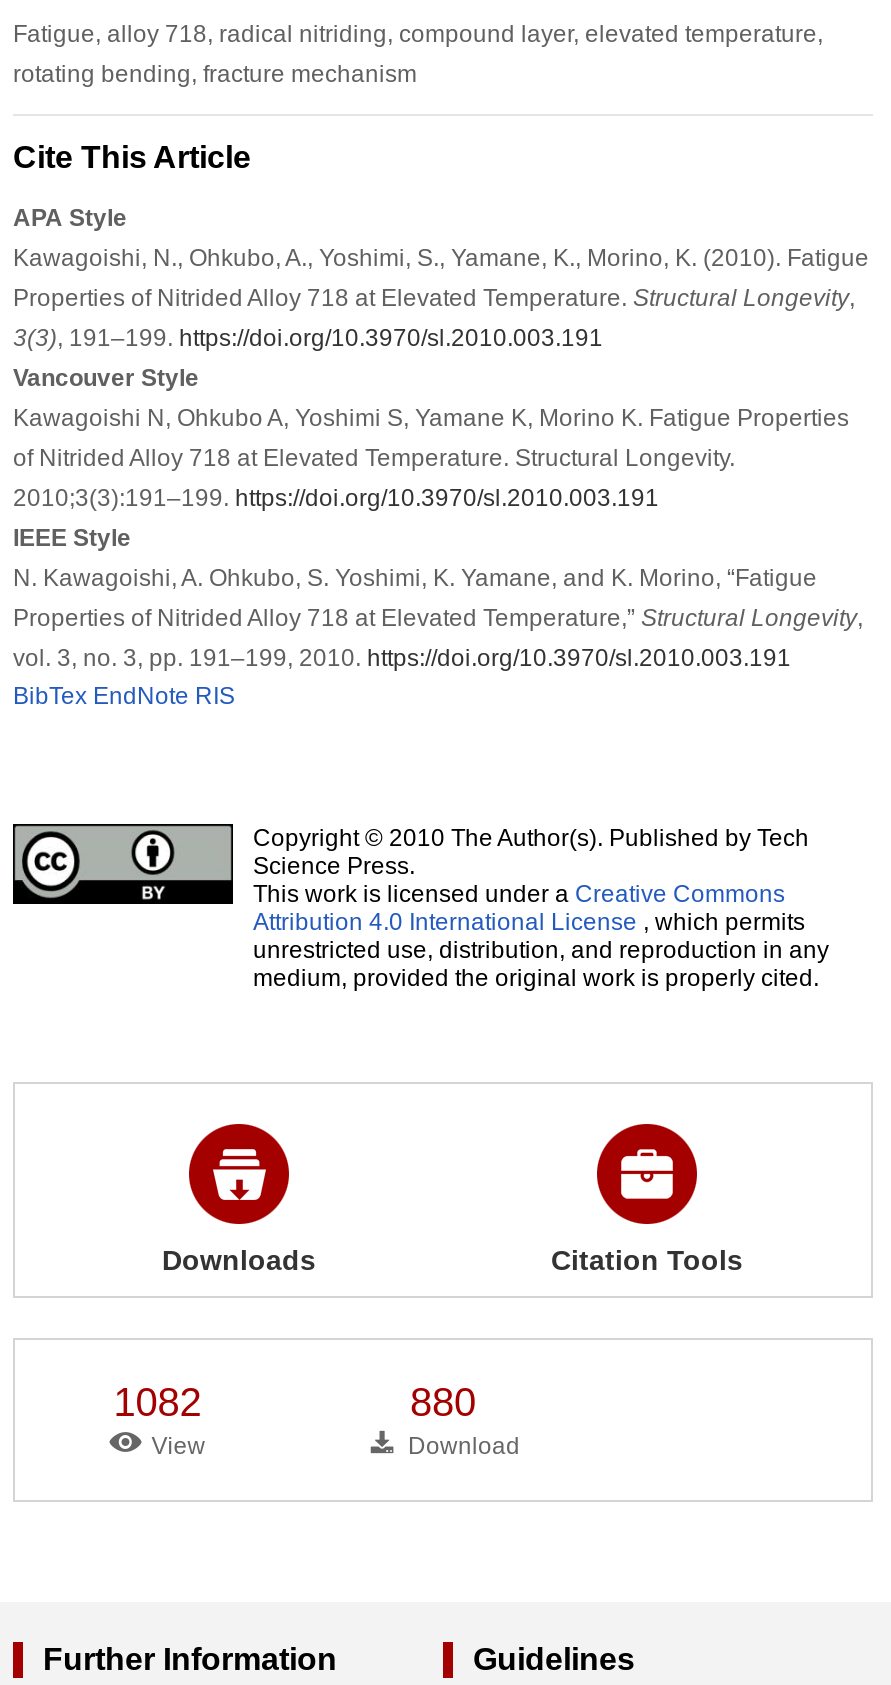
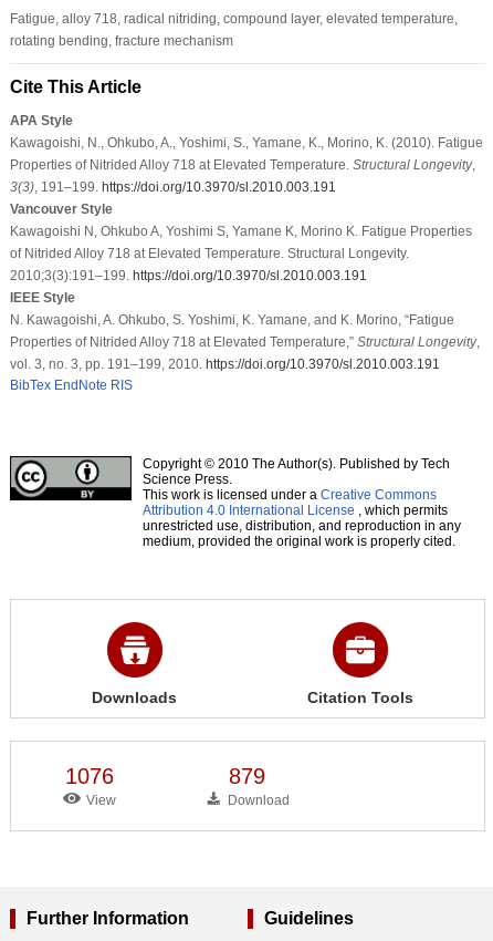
- 1082
+ 1076

- 880
+ 879
